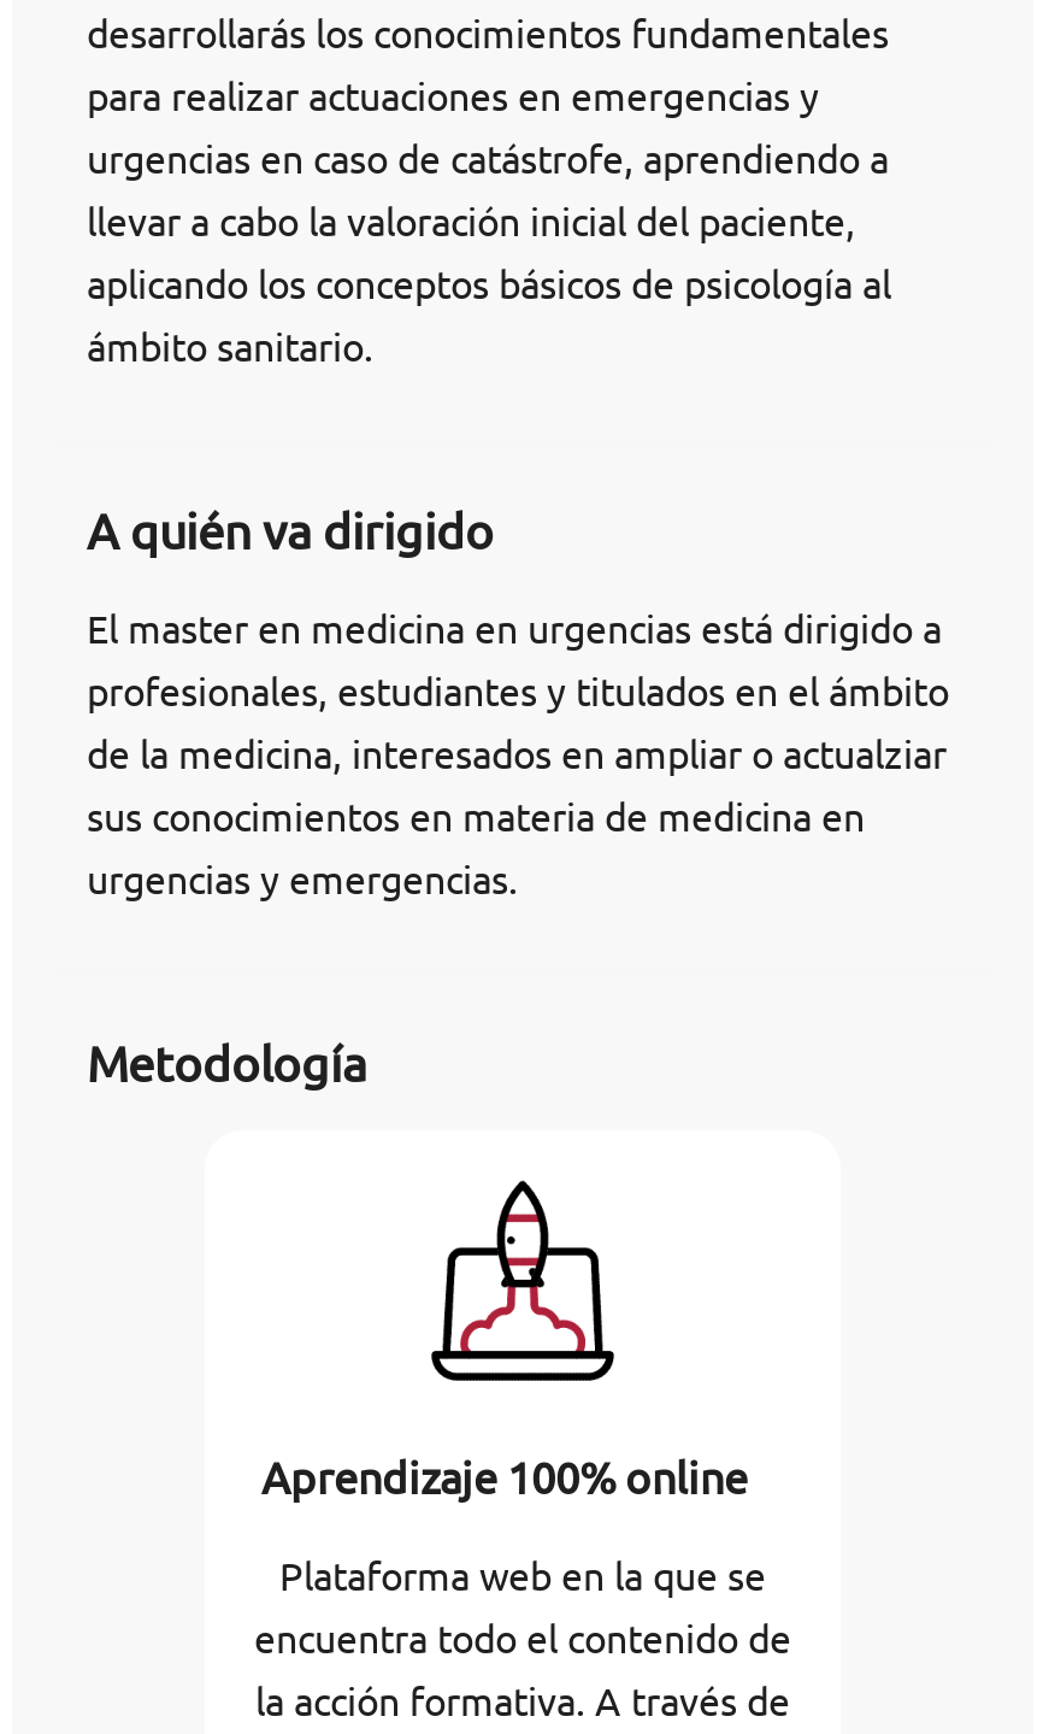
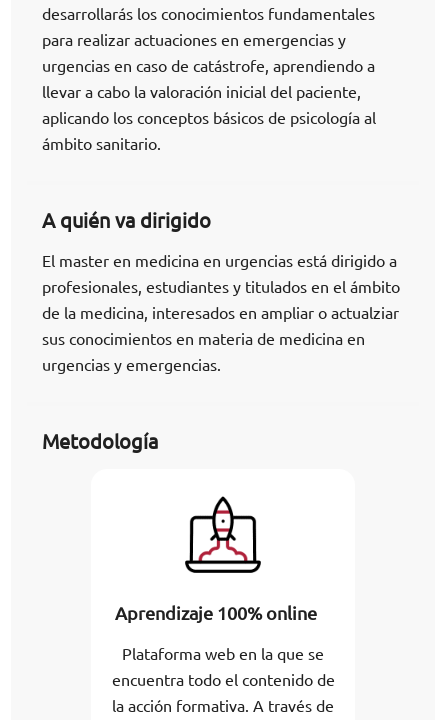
- [image]
+ [image]
